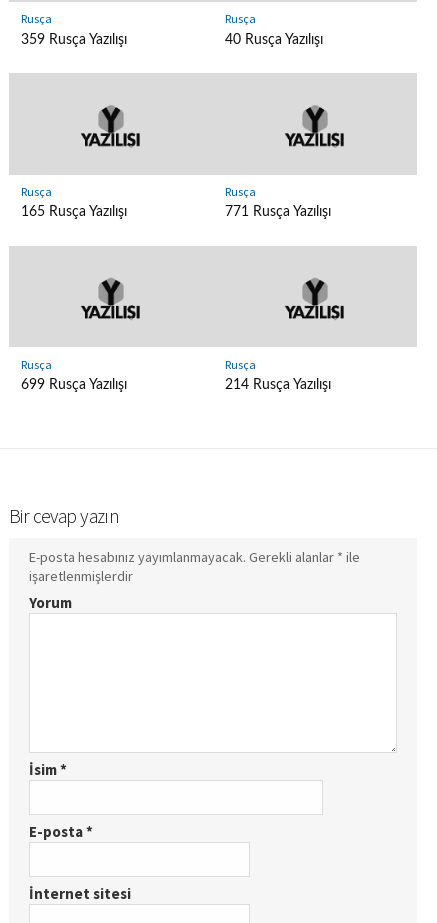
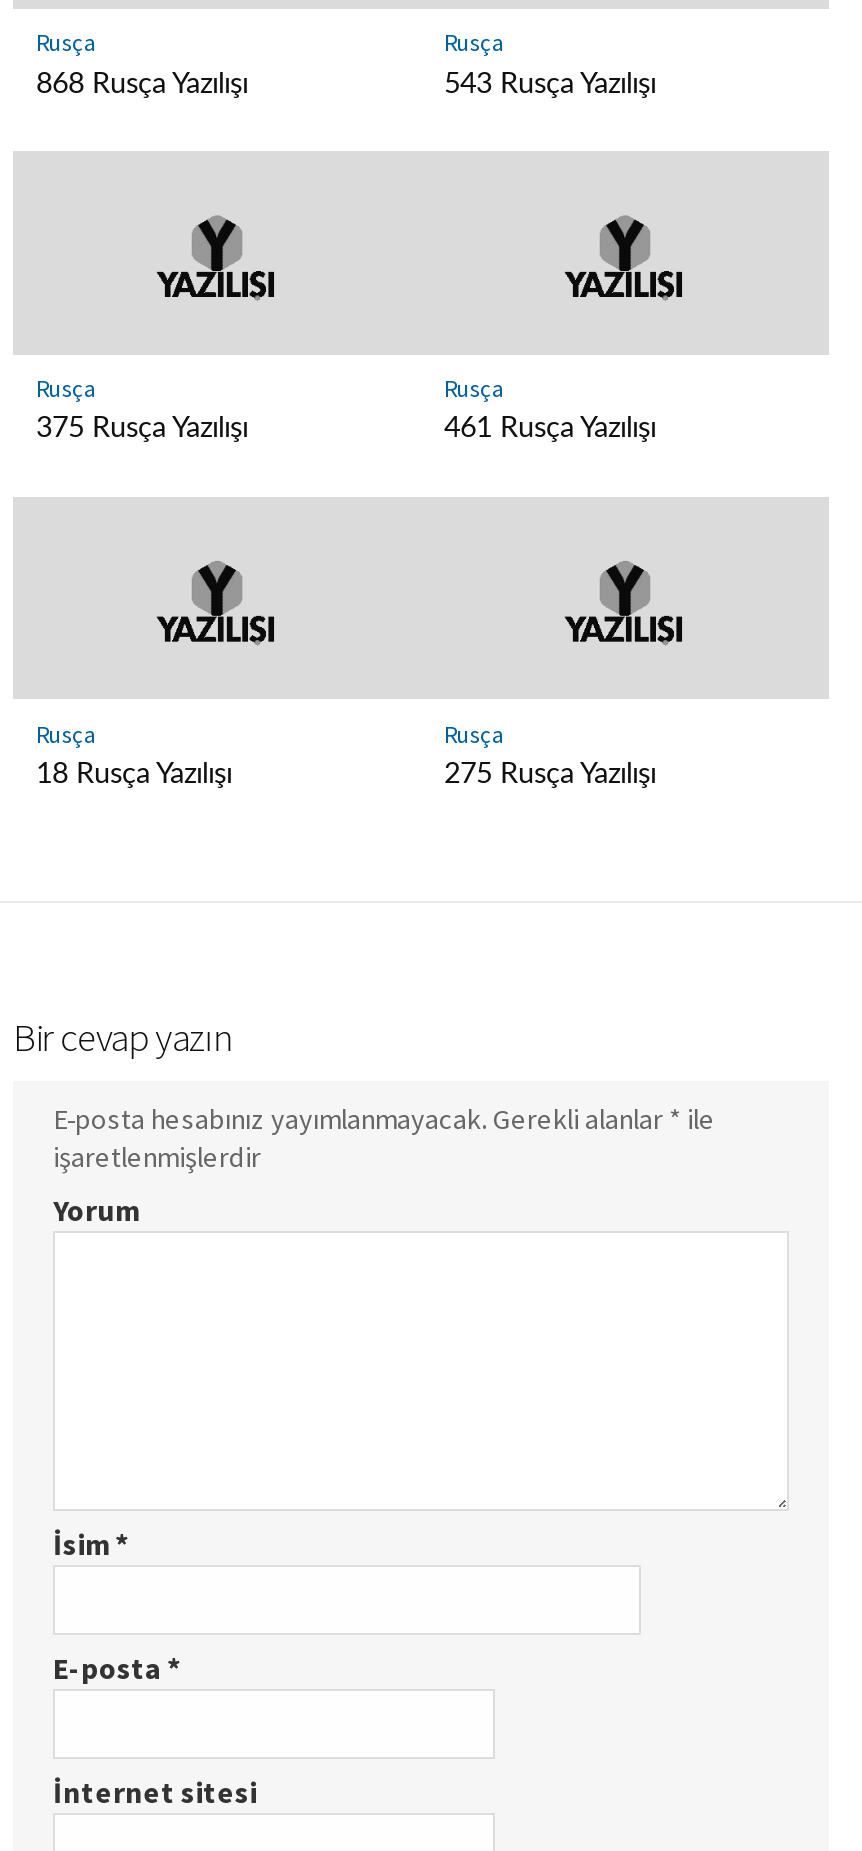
- 359 Rusça Yazılışı
+ 868 Rusça Yazılışı

- 40 Rusça Yazılışı
+ 543 Rusça Yazılışı

- 165 Rusça Yazılışı
+ 375 Rusça Yazılışı

- 771 Rusça Yazılışı
+ 461 Rusça Yazılışı

- 699 Rusça Yazılışı
+ 18 Rusça Yazılışı

- 214 Rusça Yazılışı
+ 275 Rusça Yazılışı
